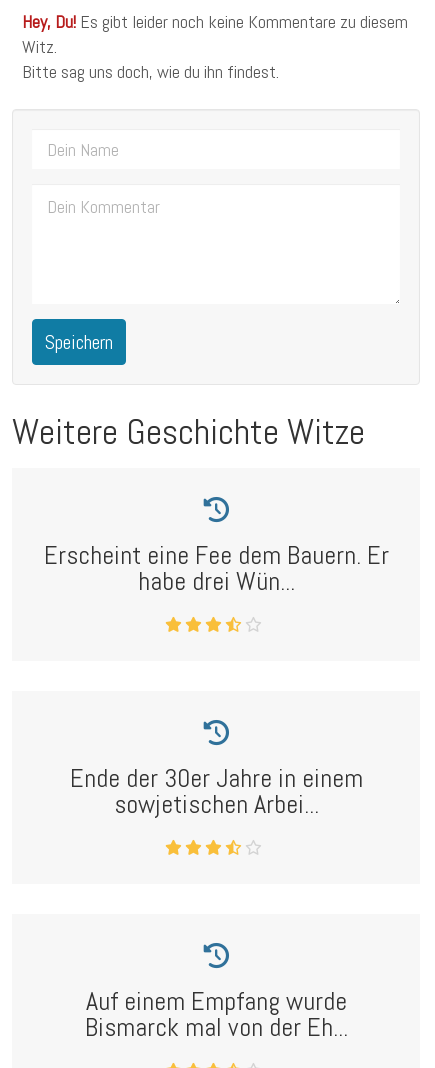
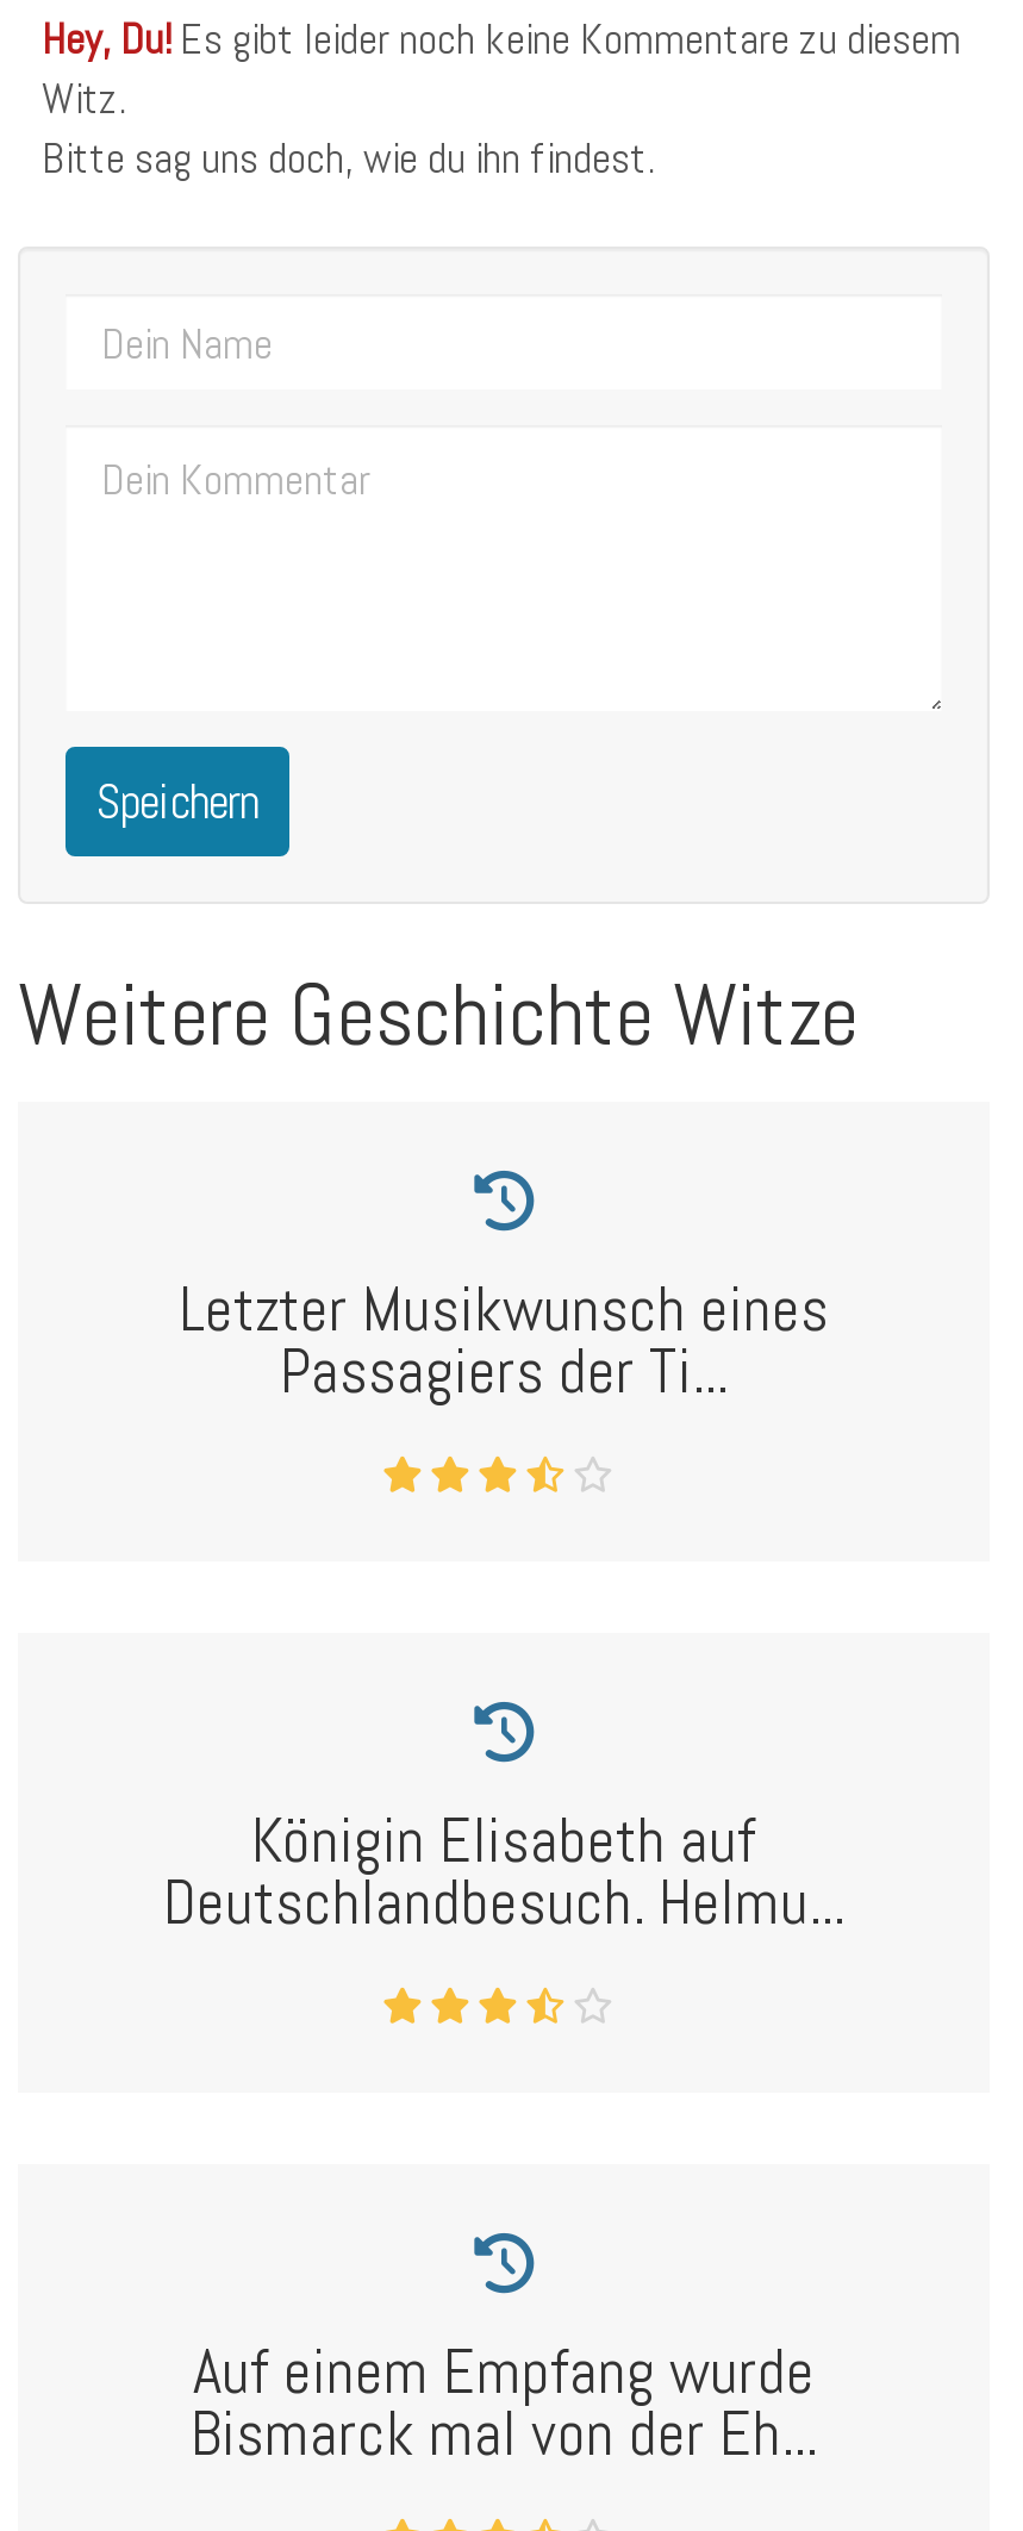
- Erscheint eine Fee dem Bauern. Er
- habe drei Wün...
+ Letzter Musikwunsch eines
+ Passagiers der Ti...

- Ende der 30er Jahre in einem
- sowjetischen Arbei...
+ Königin Elisabeth auf
+ Deutschlandbesuch. Helmu...
